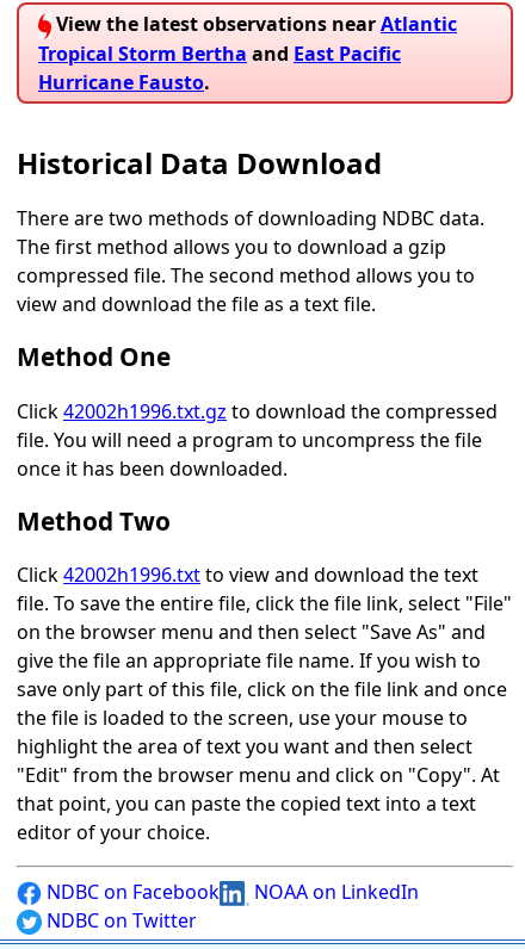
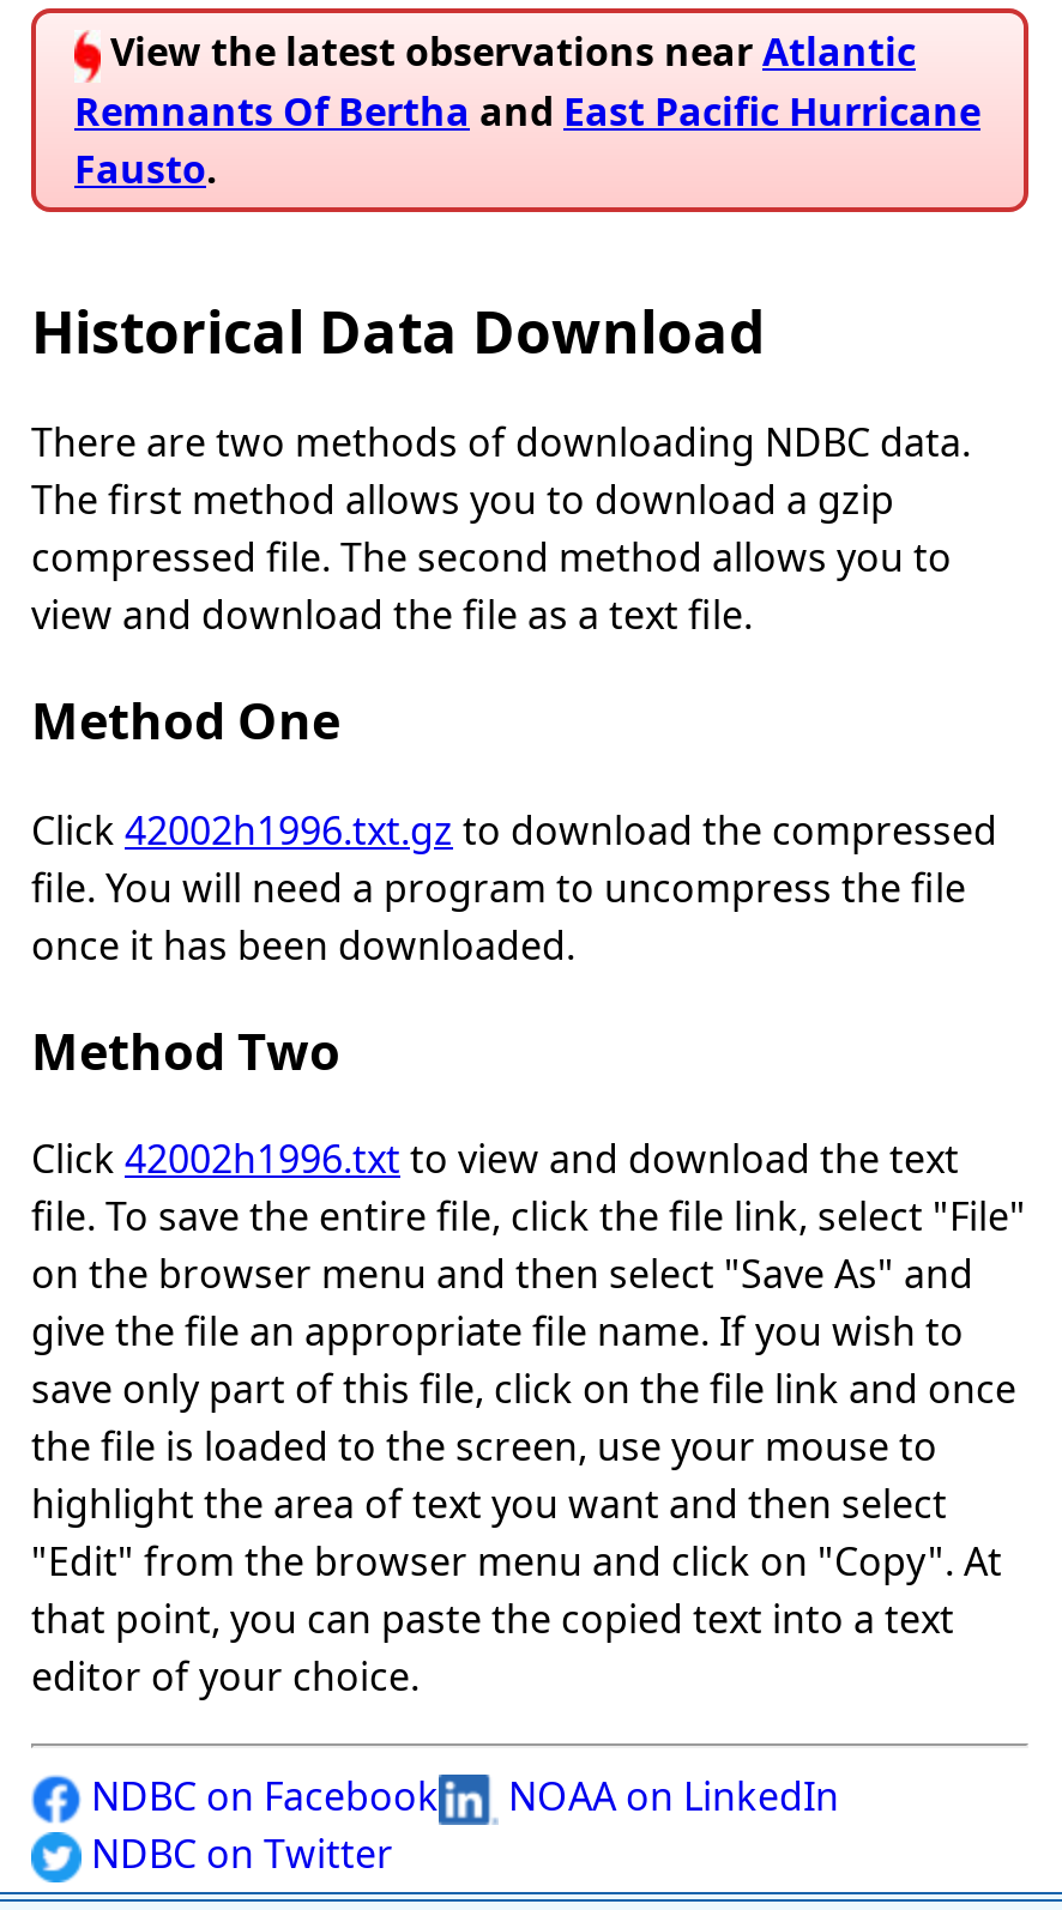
- Tropical Storm Bertha and East Pacific
- Hurricane Fausto.
+ Remnants Of Bertha and East Pacific Hurricane
+ Fausto.
